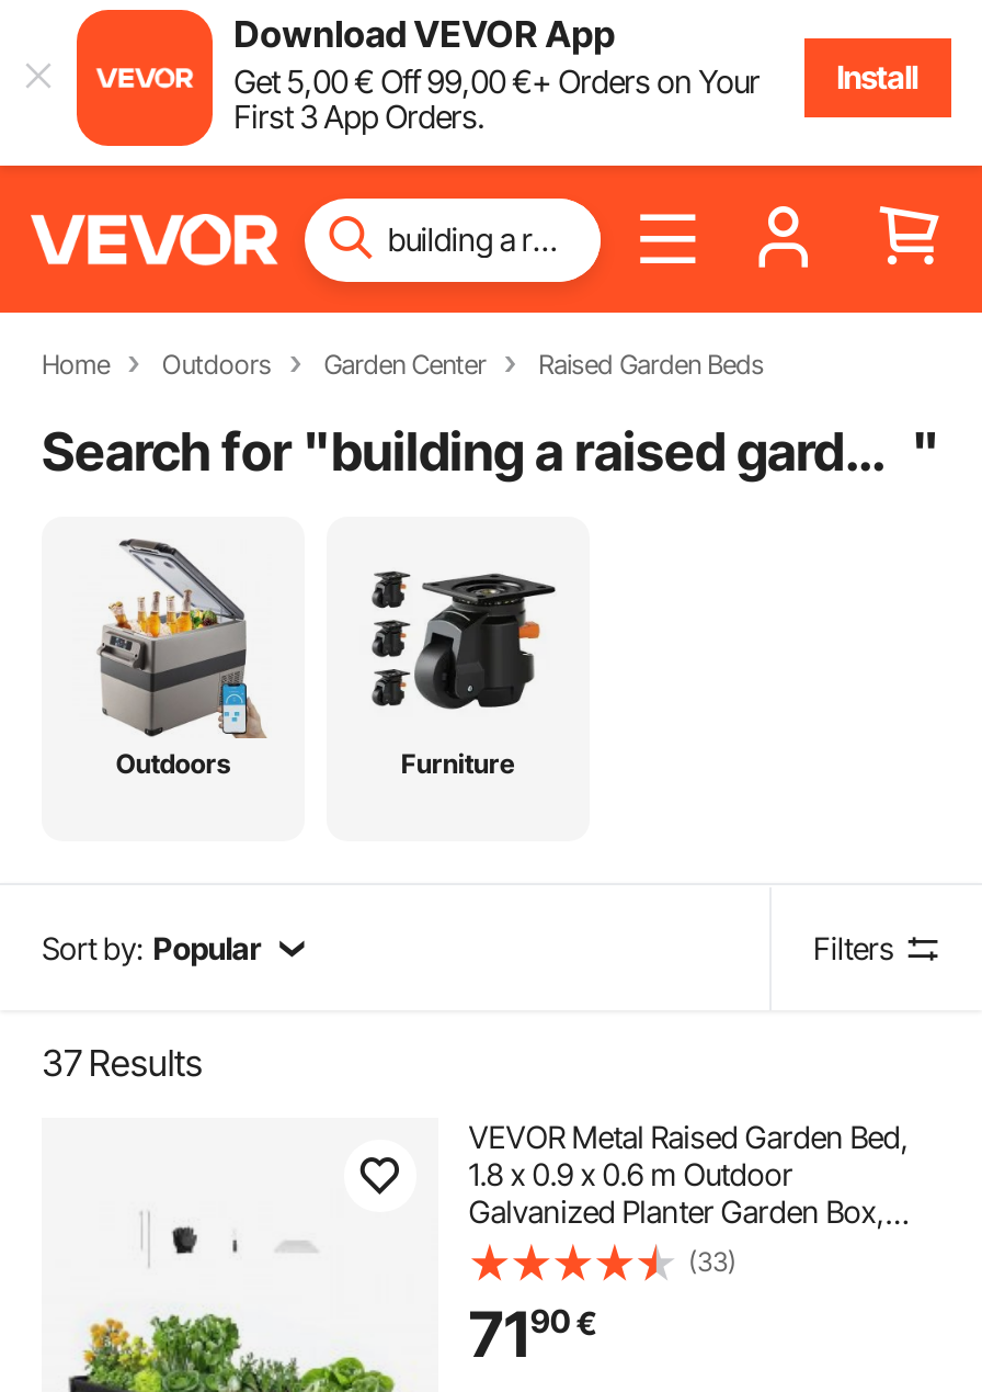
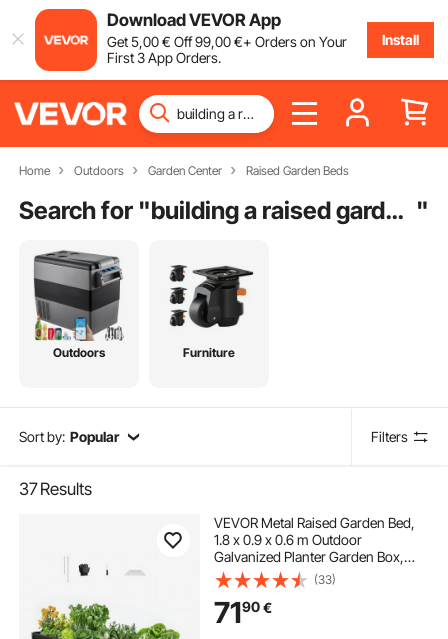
- [image]
+ [image]
